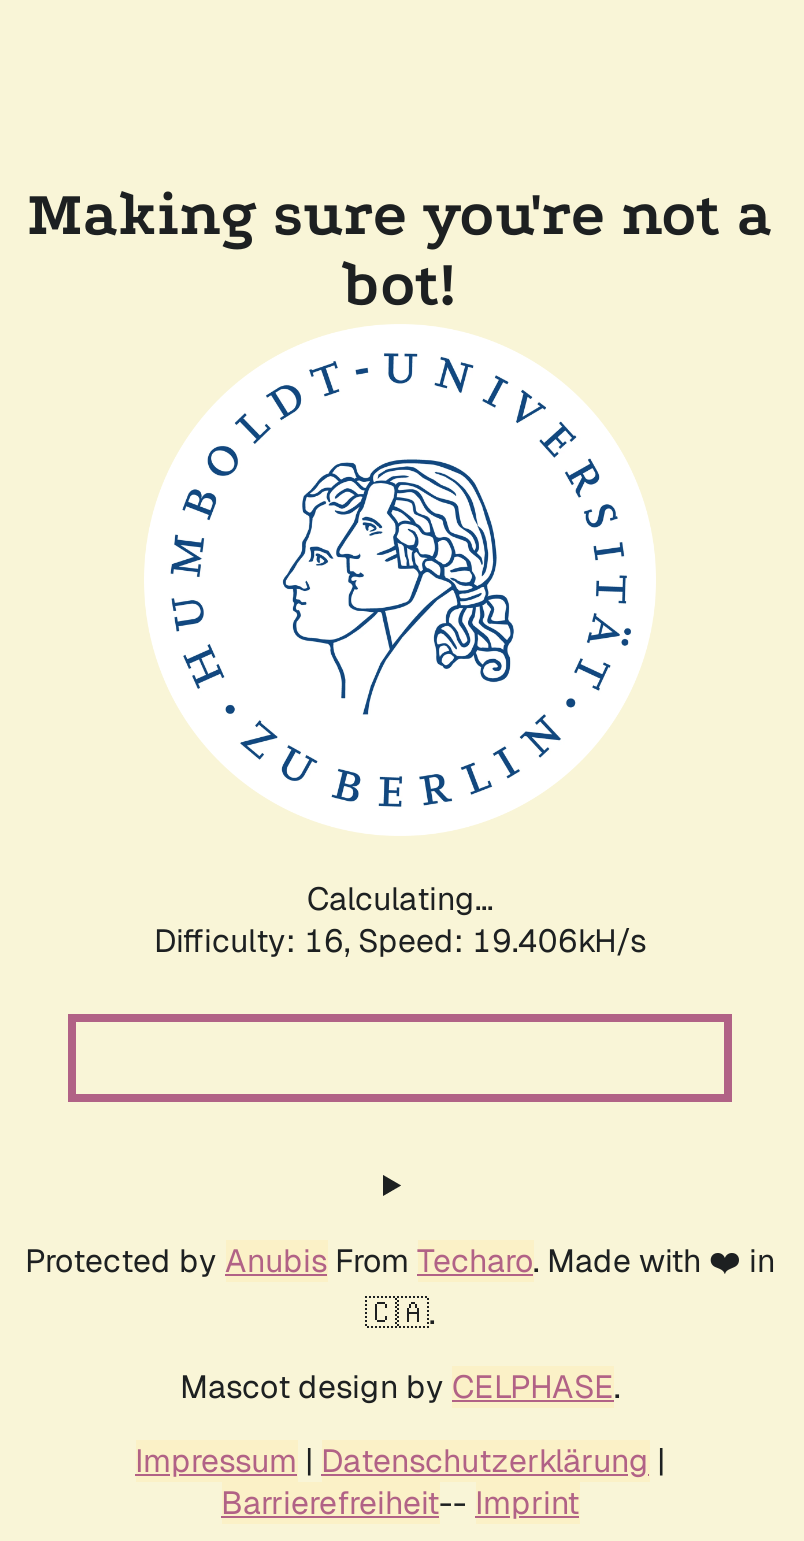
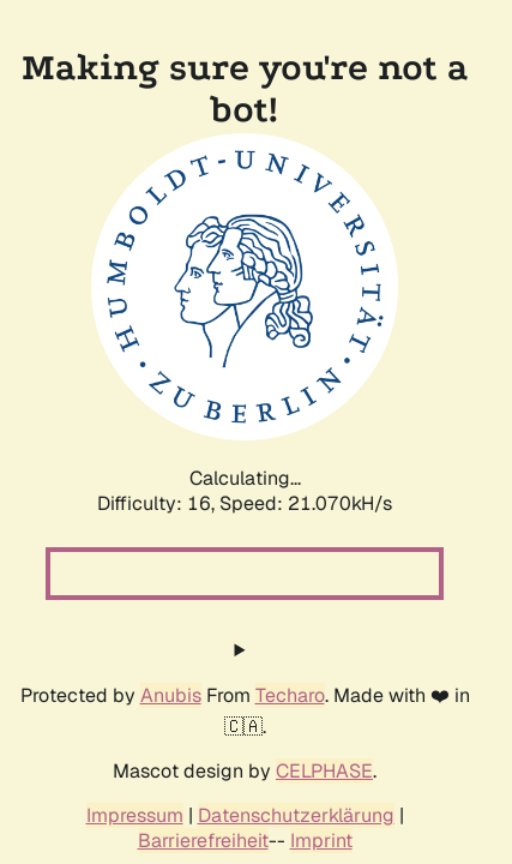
- Difficulty: 16, Speed: 19.406kH/s
+ Difficulty: 16, Speed: 21.070kH/s
